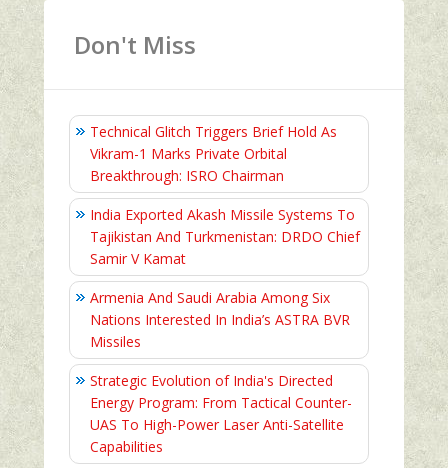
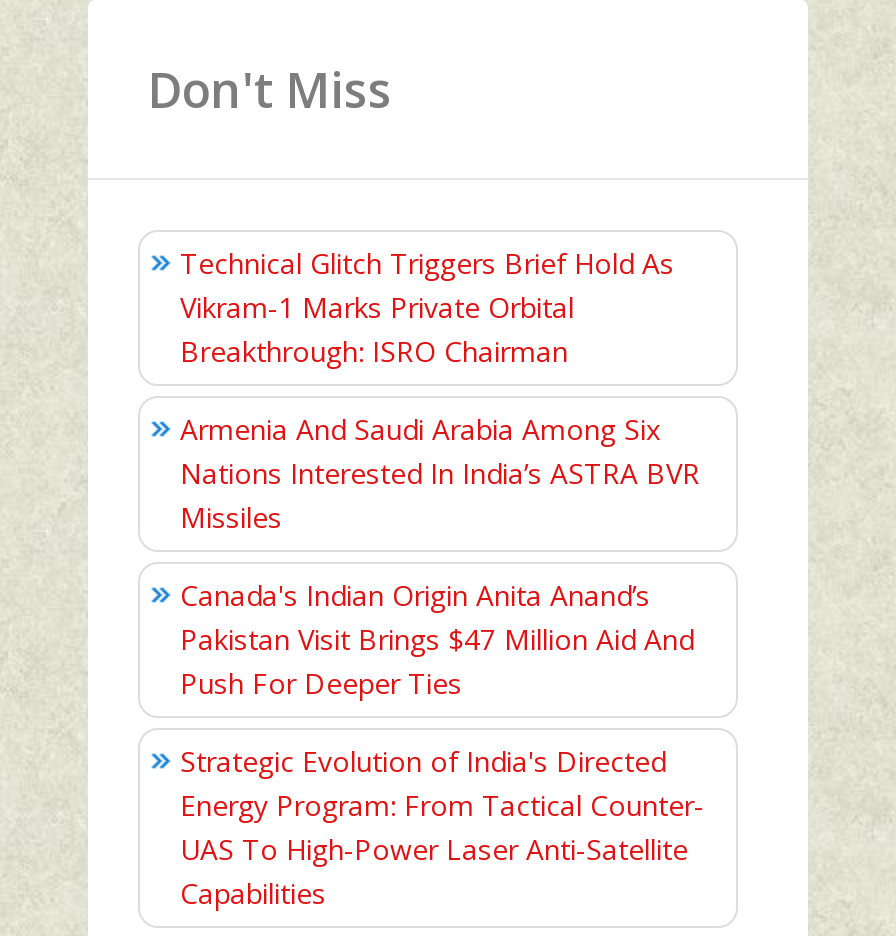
- India Exported Akash Missile Systems To
- Tajikistan And Turkmenistan: DRDO Chief
- Samir V Kamat

moved up: Armenia And Saudi Arabia Among Six | Nations Interested In India’s ASTRA BVR | Missiles

+ Canada's Indian Origin Anita Anand’s
+ Pakistan Visit Brings $47 Million Aid And
+ Push For Deeper Ties
